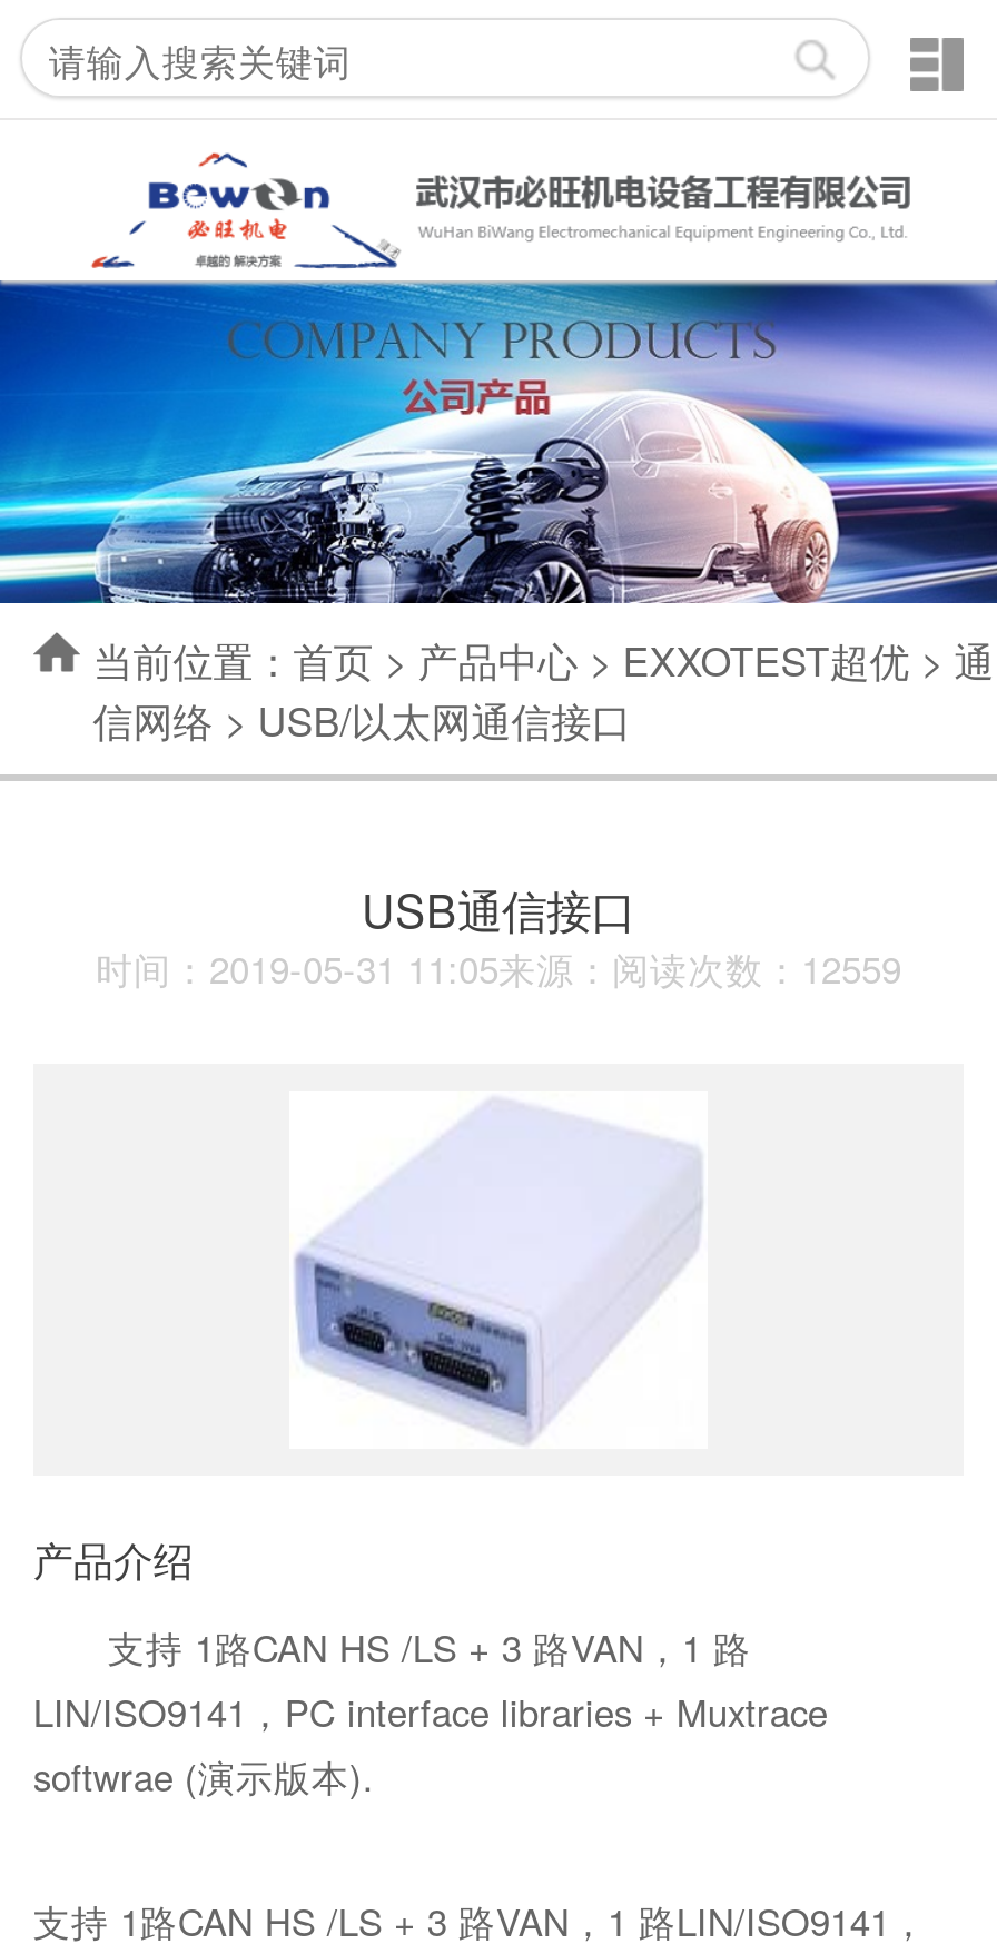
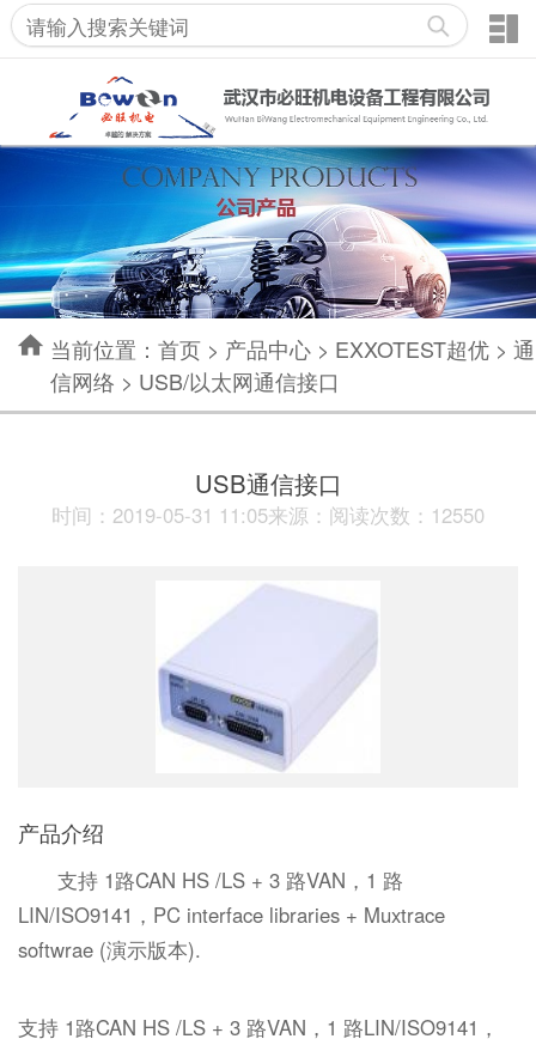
- 时间：2019-05-31 11:05来源：阅读次数：12559
+ 时间：2019-05-31 11:05来源：阅读次数：12550
